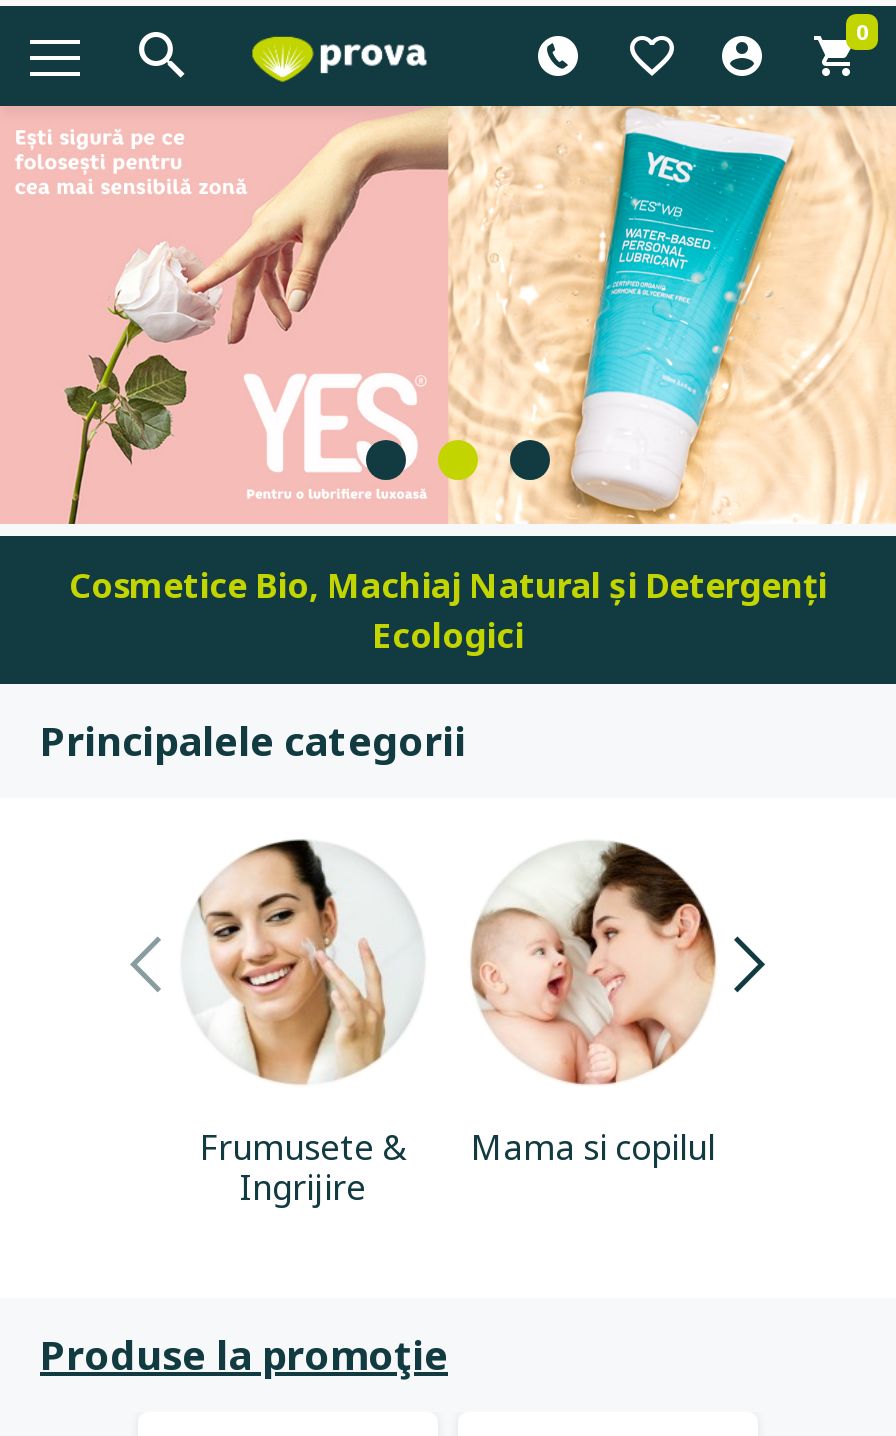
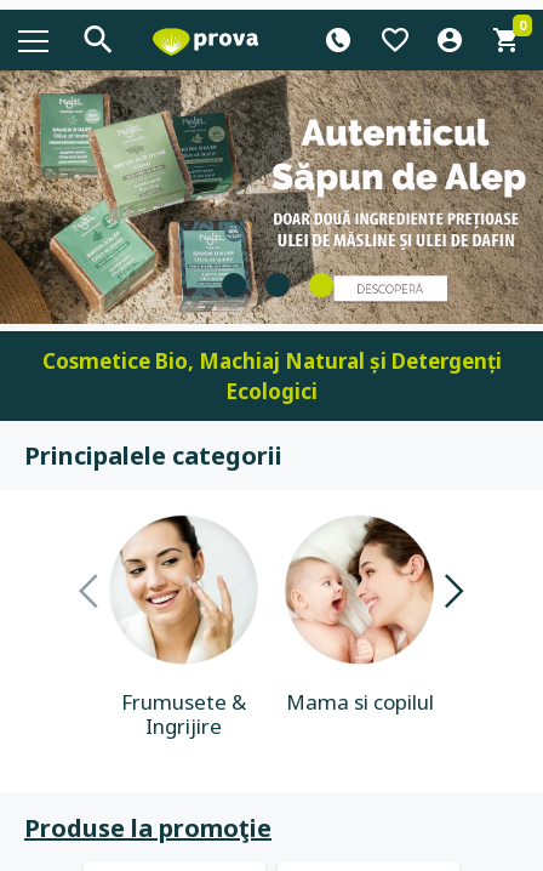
- [image]
+ [image]
